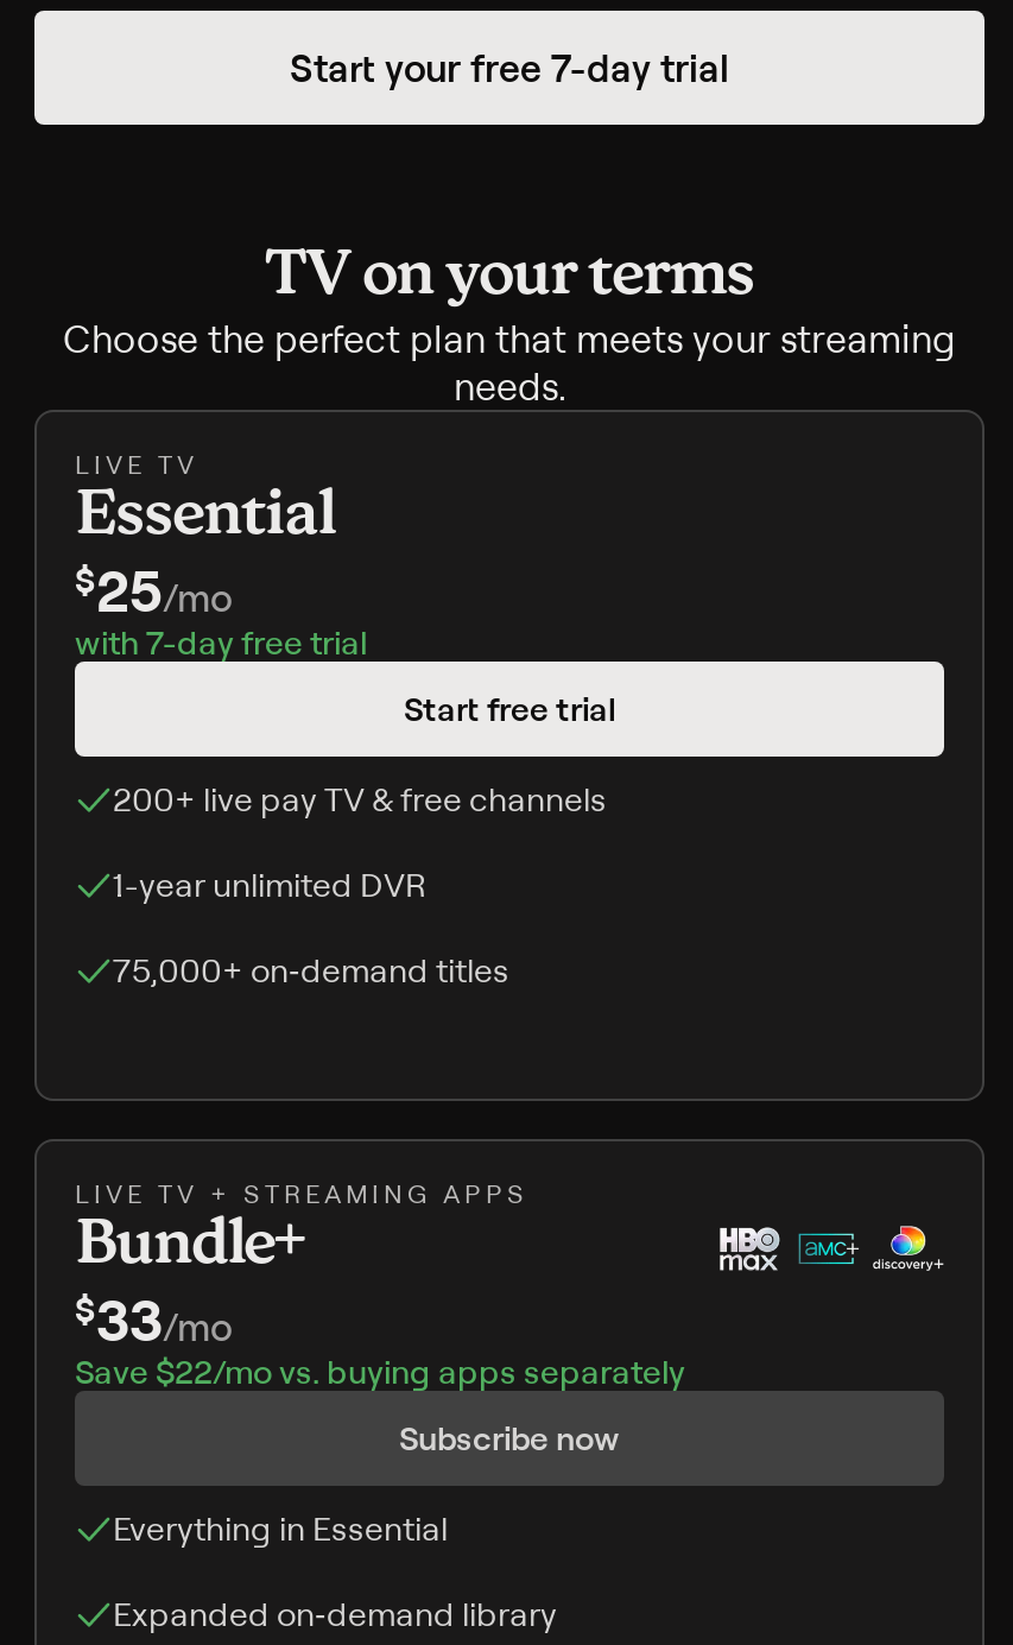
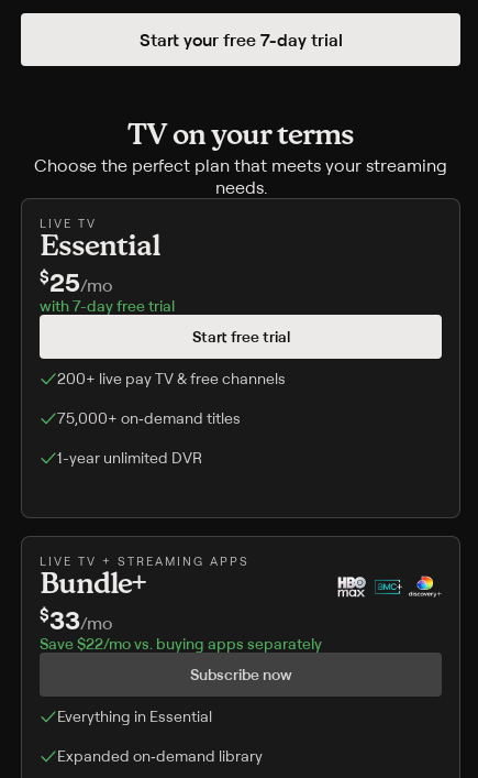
moved down: 1-year unlimited DVR

moved up: 75,000+ on‑demand titles
